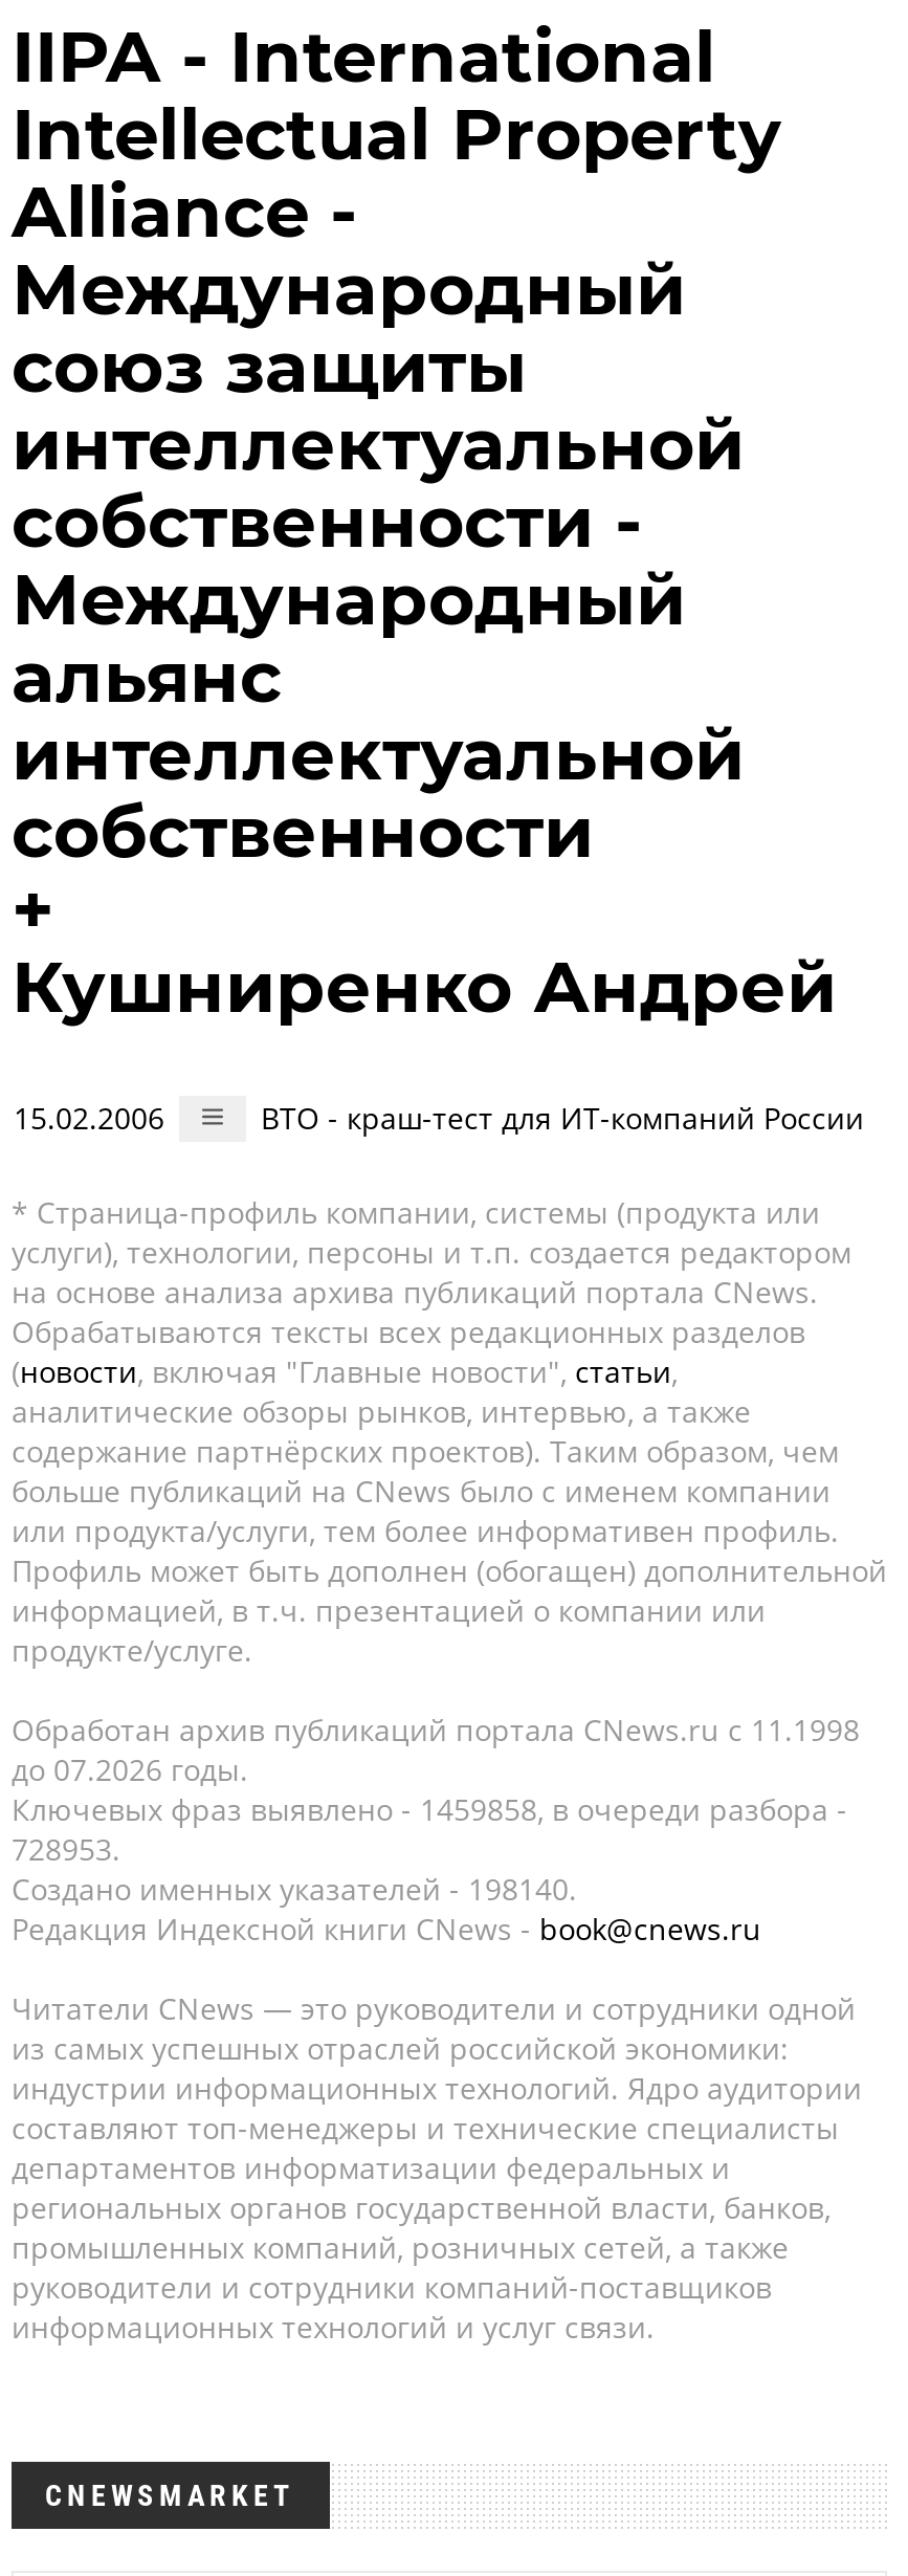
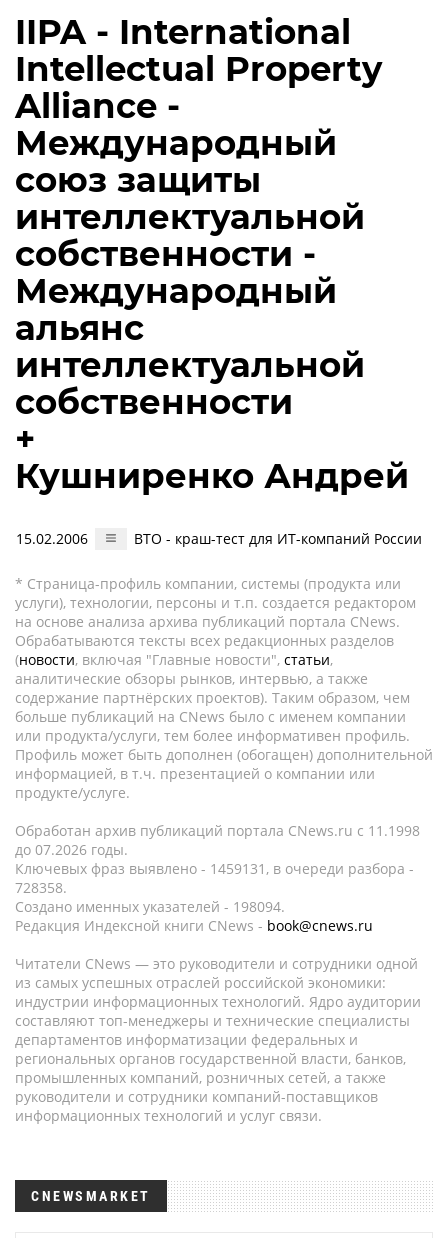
- Ключевых фраз выявлено - 1459858, в очереди разбора -
+ Ключевых фраз выявлено - 1459131, в очереди разбора -

- 728953.
+ 728358.

- Создано именных указателей - 198140.
+ Создано именных указателей - 198094.
